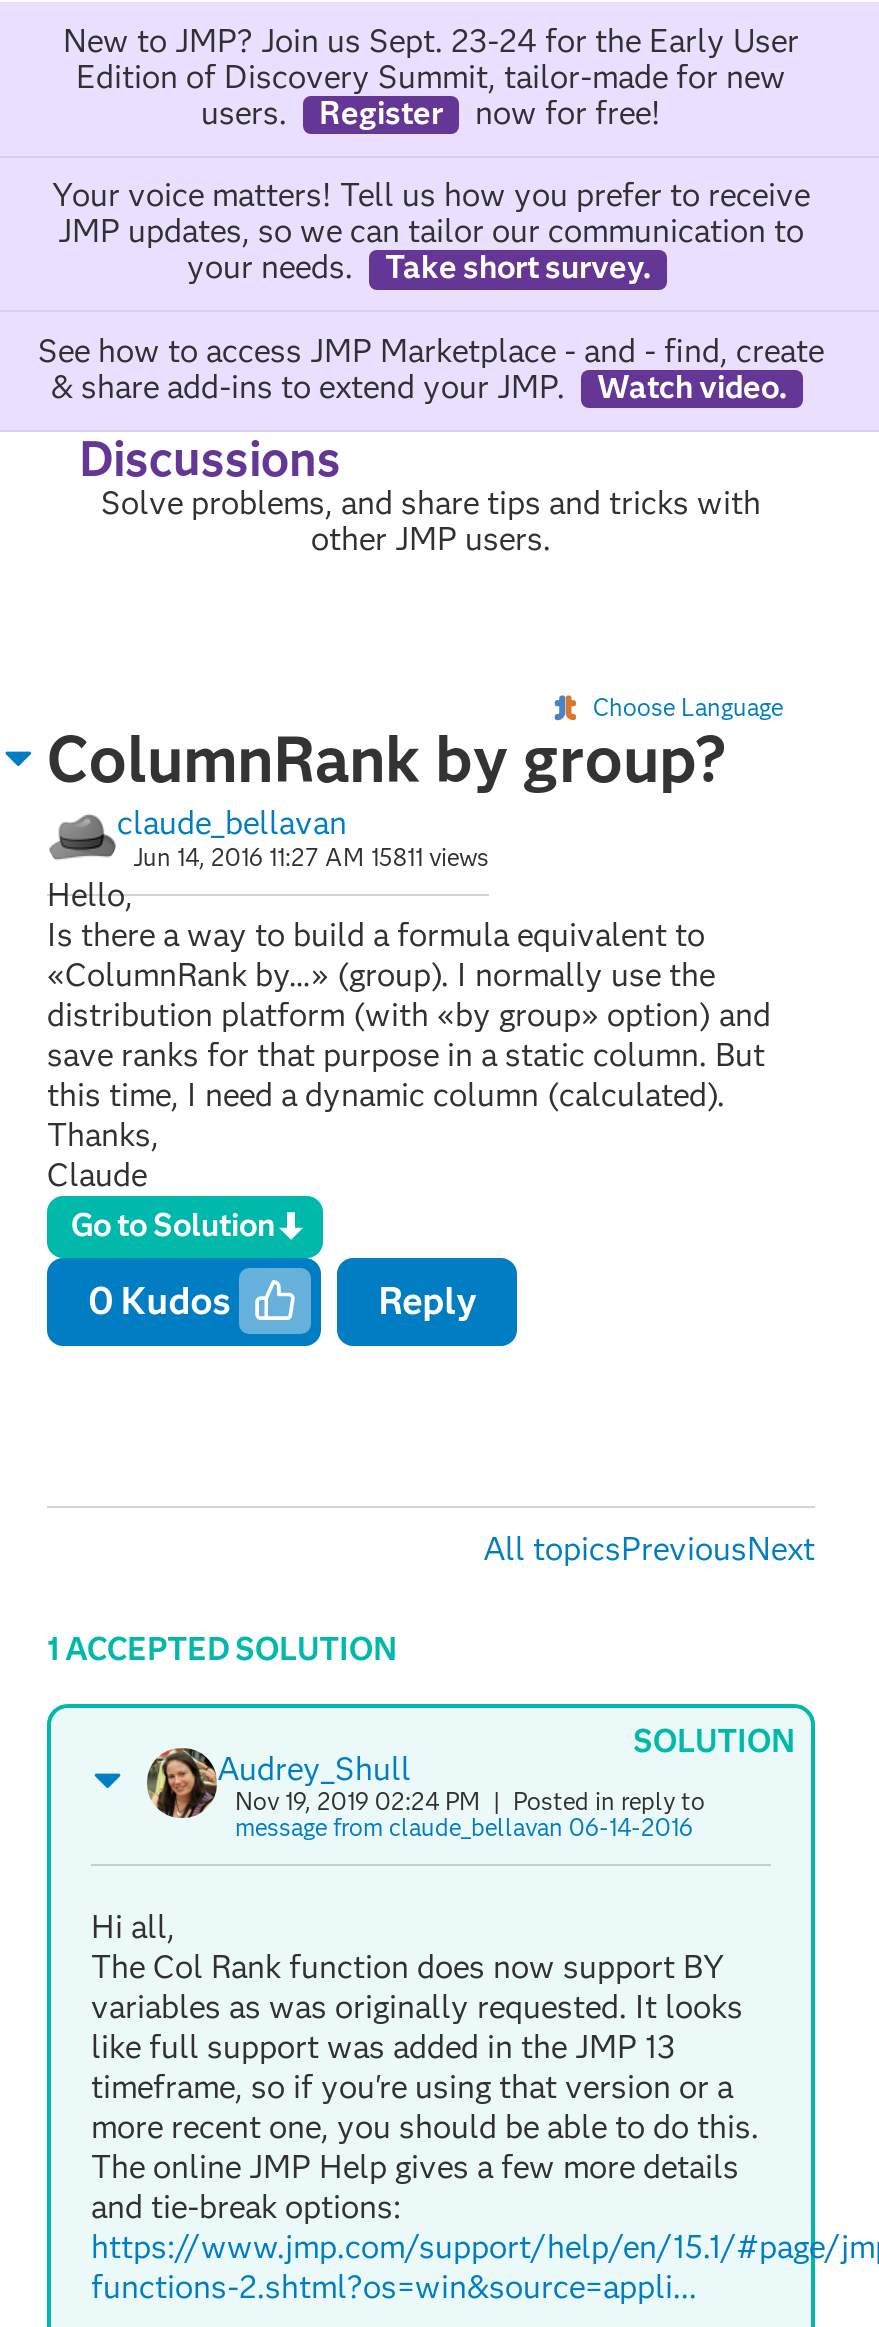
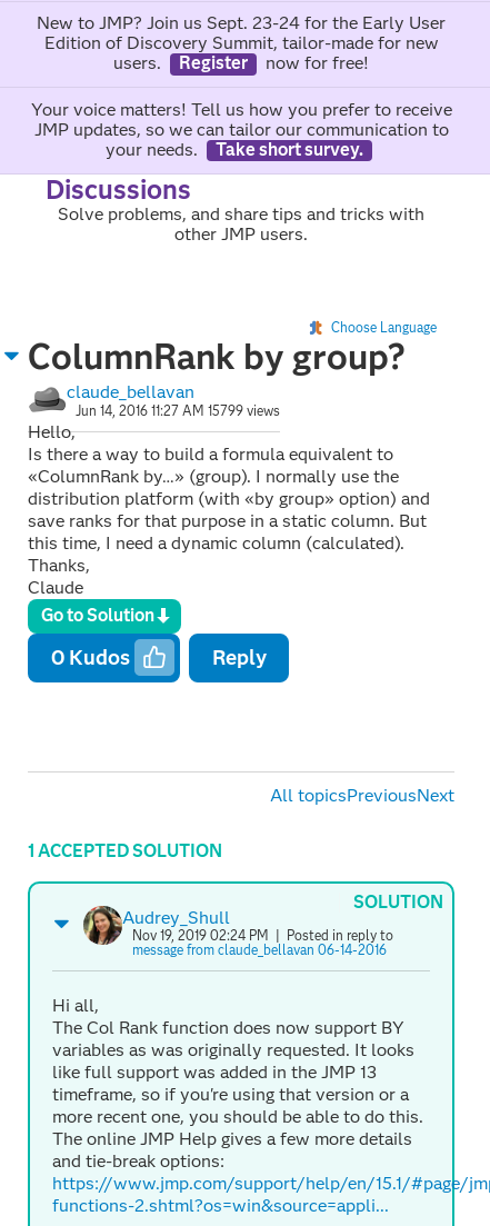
- See how to access JMP Marketplace - and - find, create
- & share add-ins to extend your JMP.
- Watch video.

- Jun 14, 2016 11:27 AM 15811 views
+ Jun 14, 2016 11:27 AM 15799 views
